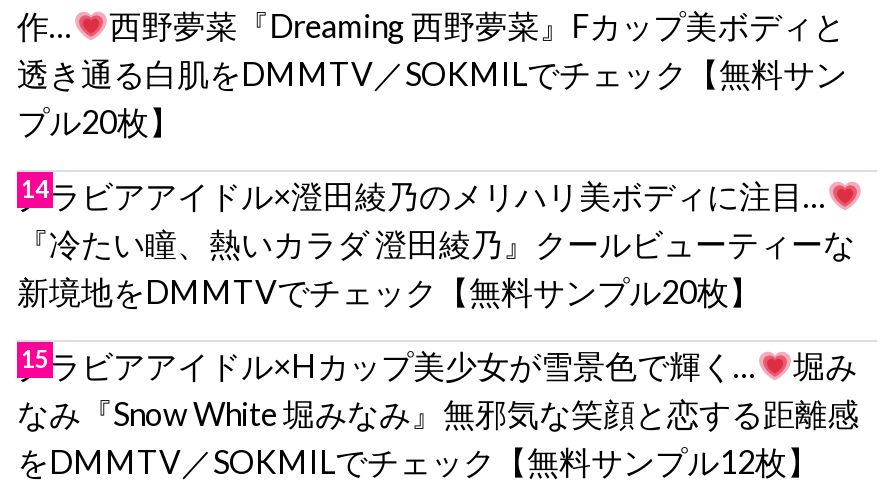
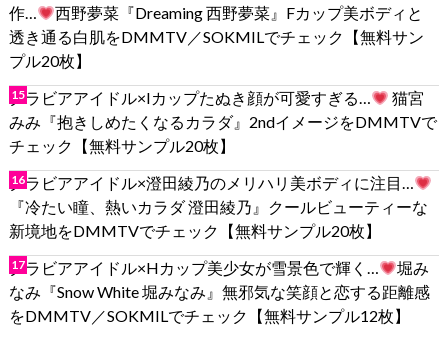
+ グラビアアイドル×Iカップたぬき顔が可愛すぎる…
+ 猫宮
+ みみ『抱きしめたくなるカラダ』2ndイメージをDMMTVで
+ チェック【無料サンプル20枚】
